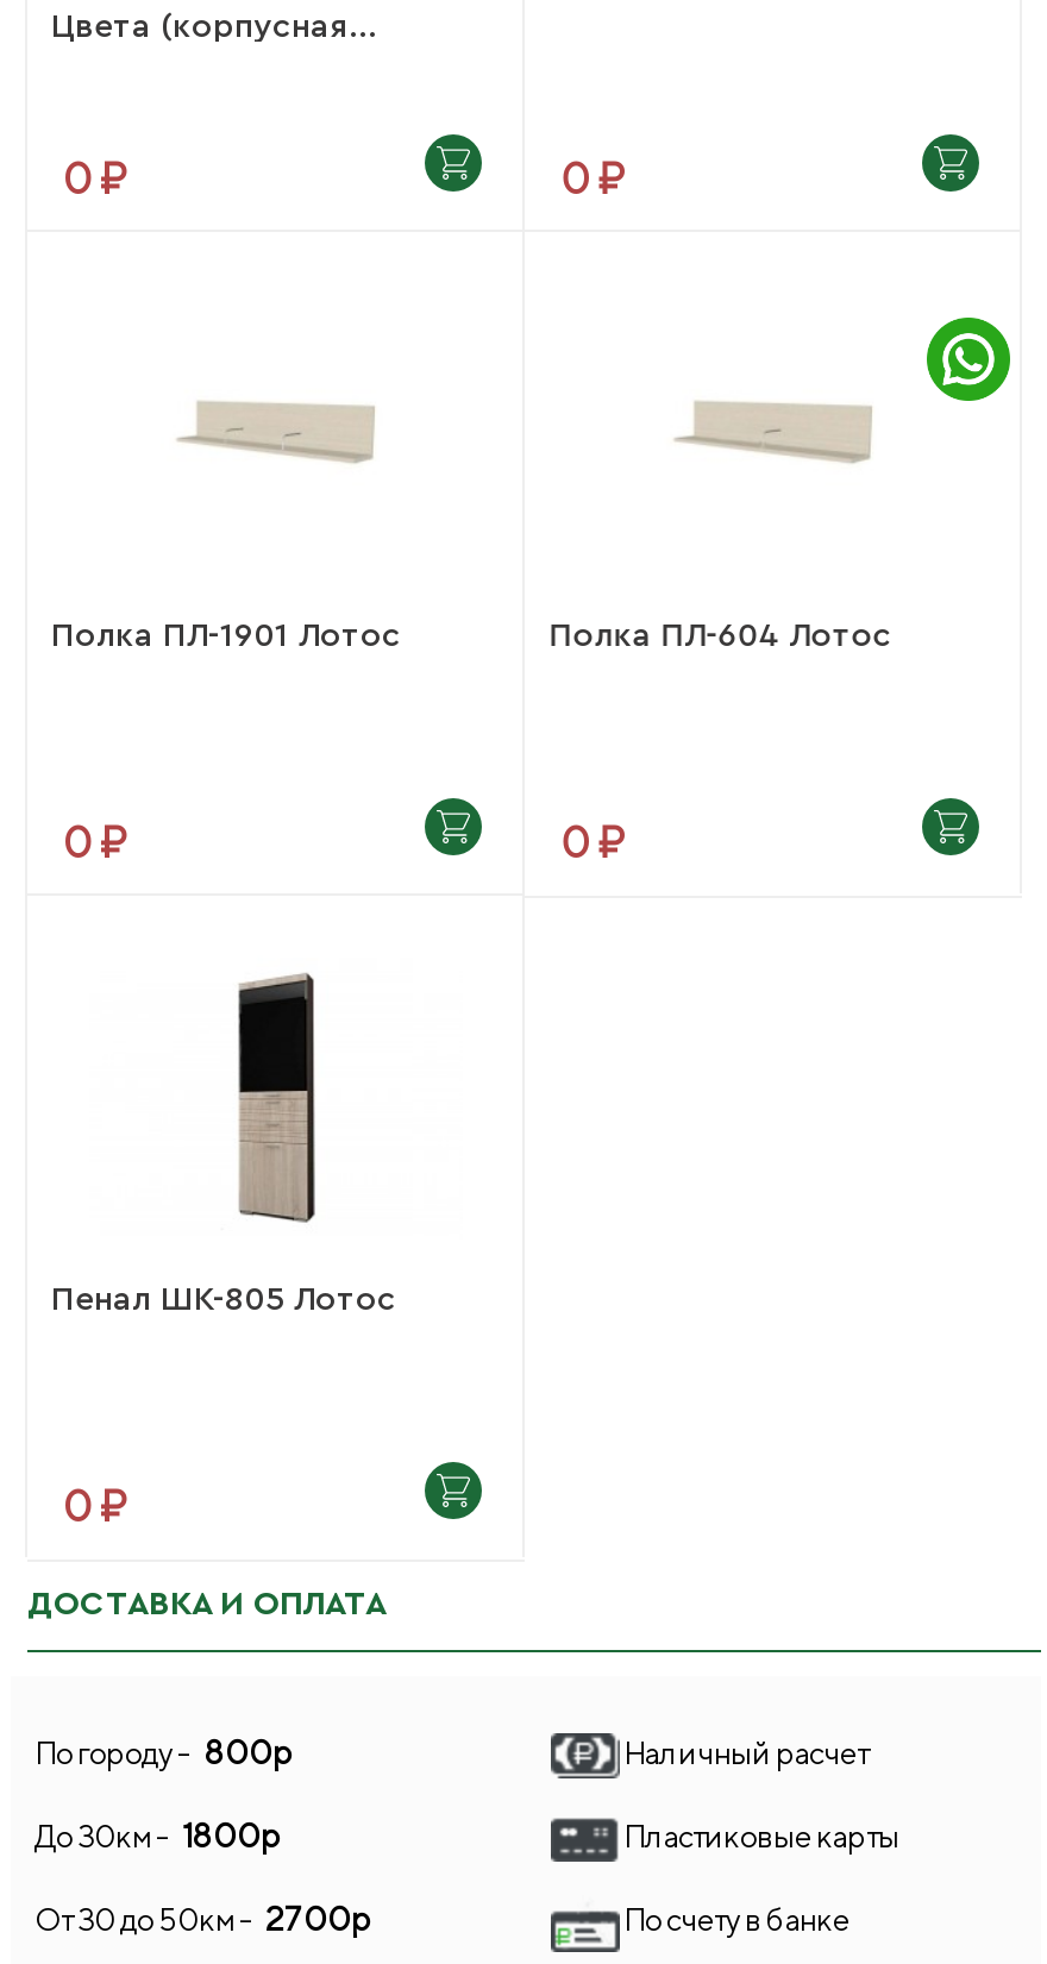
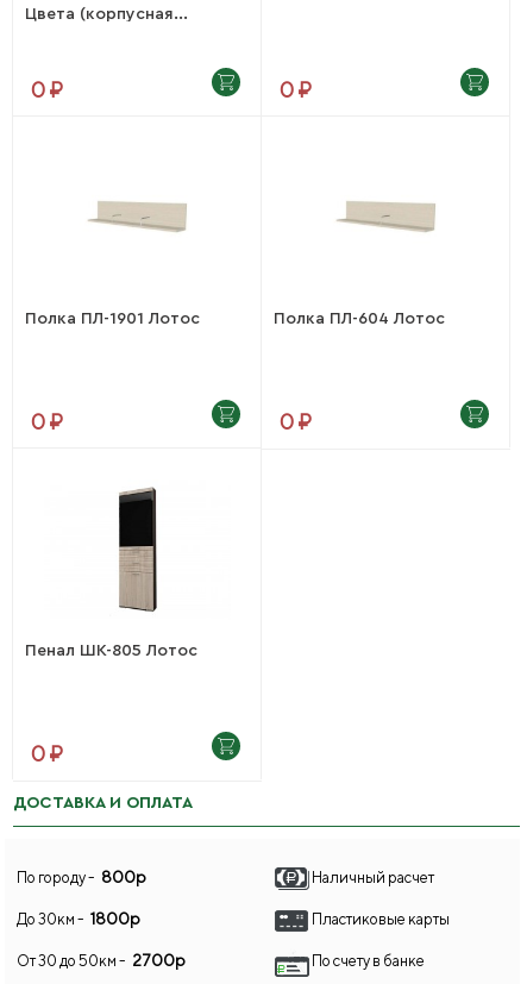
- [image]
